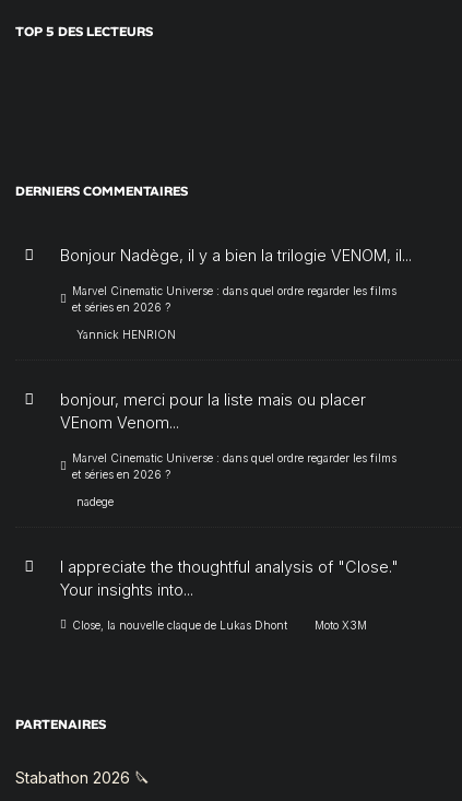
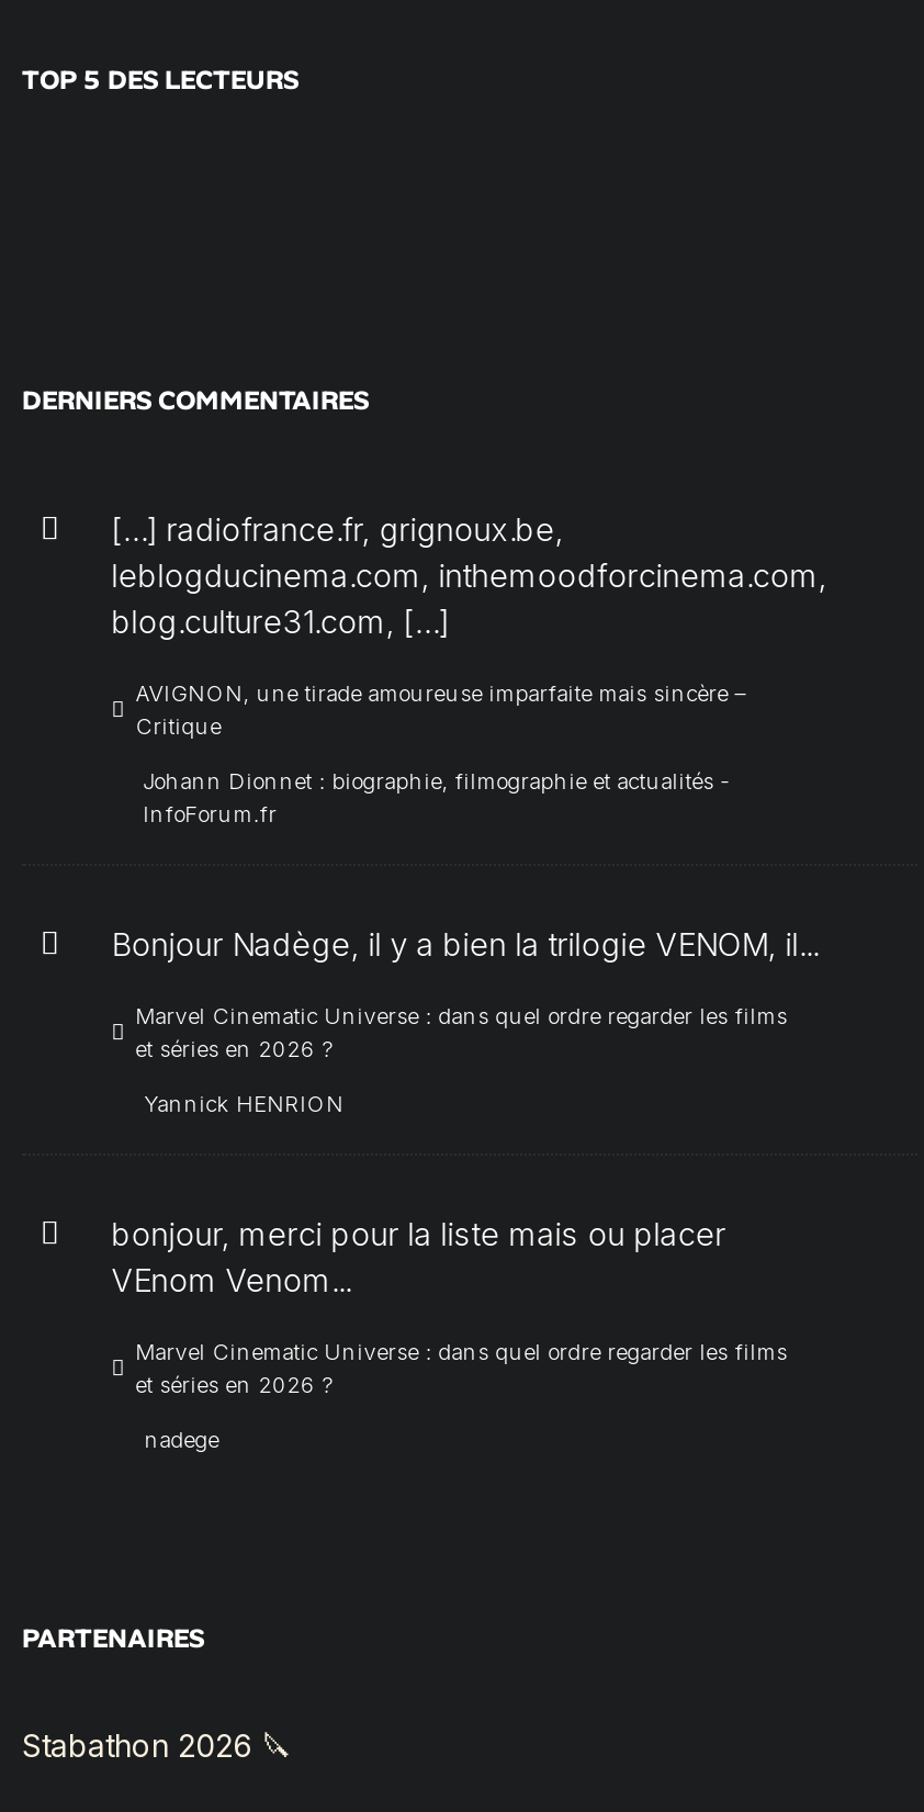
+ […] radiofrance.fr, grignoux.be,
+ leblogducinema.com, inthemoodforcinema.com,
+ blog.culture31.com, […]
+ AVIGNON, une tirade amoureuse imparfaite mais sincère –
+ Critique
+ Johann Dionnet : biographie, filmographie et actualités -
+ InfoForum.fr

moved down: Bonjour Nadège, il y a bien la trilogie VENOM, il... | Marvel Cinematic Universe : dans quel ordre regarder les films | et séries en 2026 ? | ... | et séries en 2026 ? | nadege

- I appreciate the thoughtful analysis of "Close."
- Your insights into...
- Close, la nouvelle claque de Lukas Dhont
- Moto X3M
